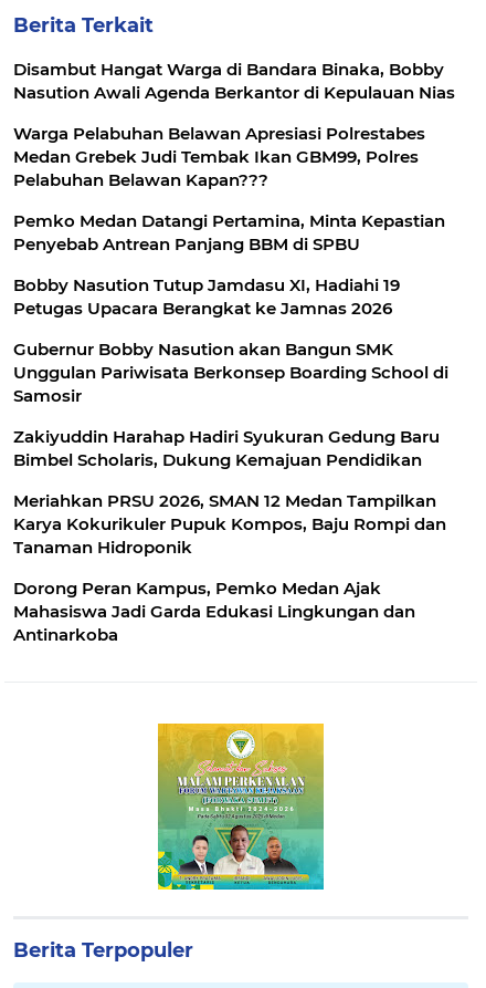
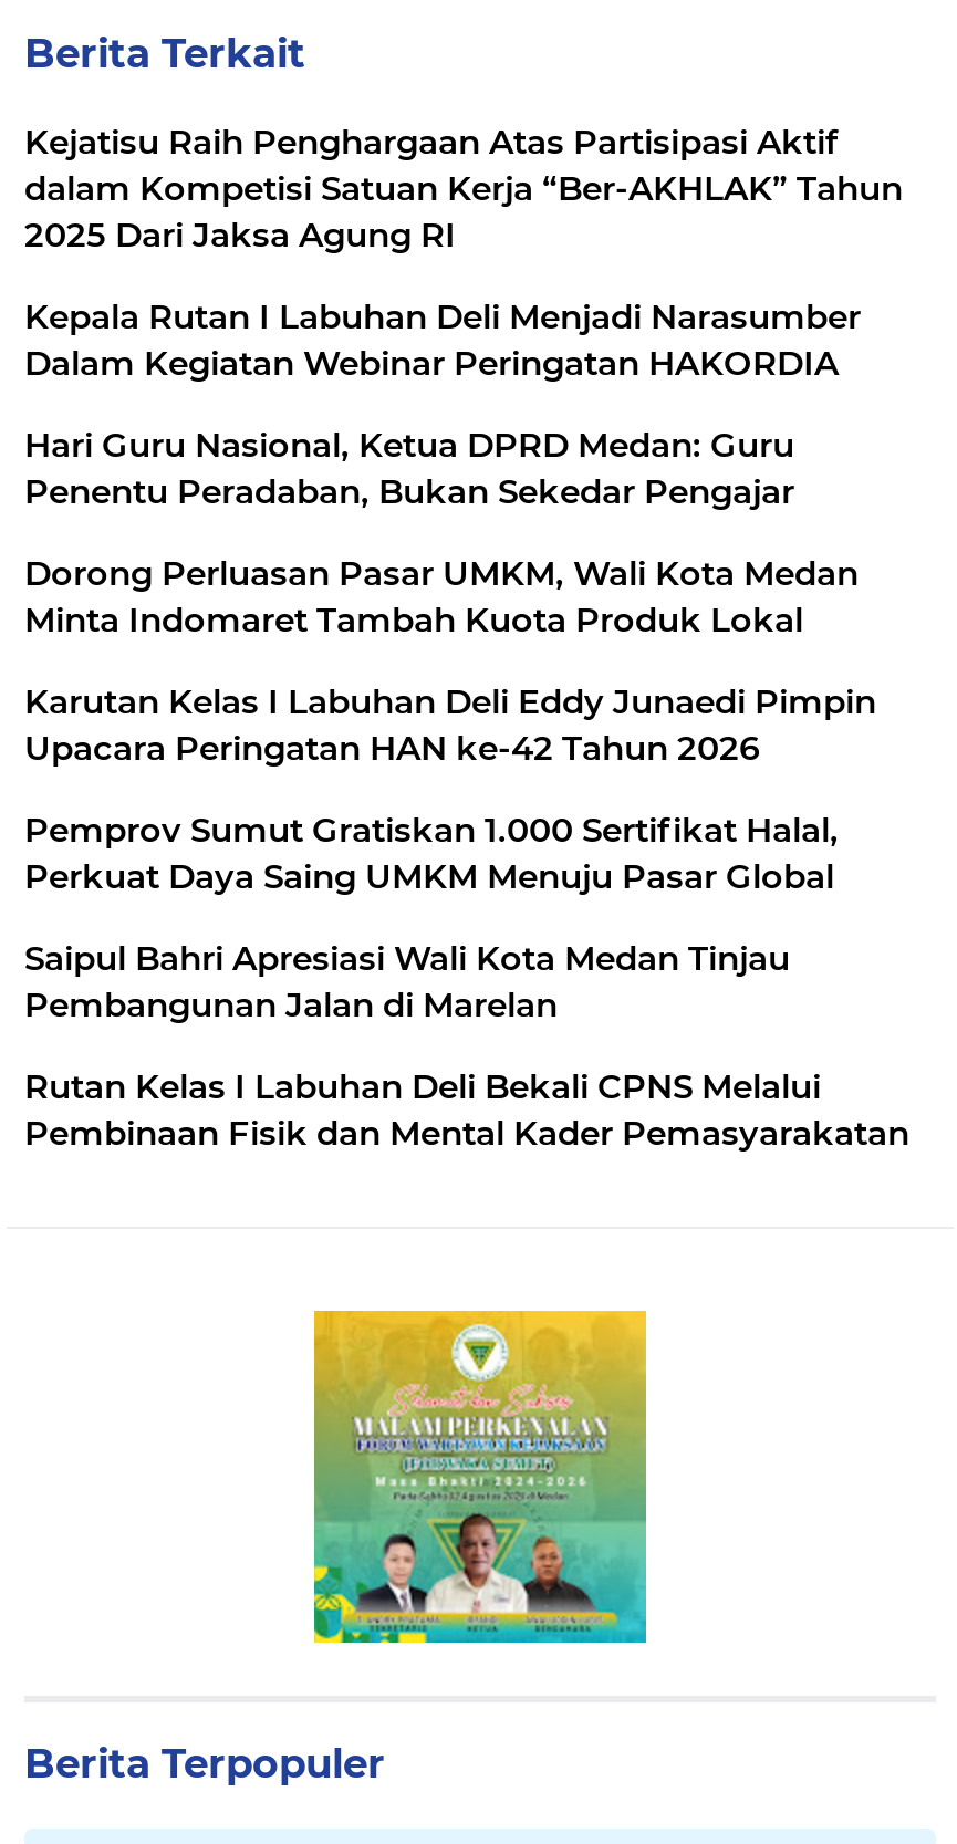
- Disambut Hangat Warga di Bandara Binaka, Bobby
- Nasution Awali Agenda Berkantor di Kepulauan Nias
+ Kejatisu Raih Penghargaan Atas Partisipasi Aktif
+ dalam Kompetisi Satuan Kerja “Ber-AKHLAK” Tahun
+ 2025 Dari Jaksa Agung RI

- Warga Pelabuhan Belawan Apresiasi Polrestabes
- Medan Grebek Judi Tembak Ikan GBM99, Polres
- Pelabuhan Belawan Kapan???
+ Kepala Rutan I Labuhan Deli Menjadi Narasumber
+ Dalam Kegiatan Webinar Peringatan HAKORDIA

- Pemko Medan Datangi Pertamina, Minta Kepastian
- Penyebab Antrean Panjang BBM di SPBU
+ Hari Guru Nasional, Ketua DPRD Medan: Guru
+ Penentu Peradaban, Bukan Sekedar Pengajar

- Bobby Nasution Tutup Jamdasu XI, Hadiahi 19
- Petugas Upacara Berangkat ke Jamnas 2026
+ Dorong Perluasan Pasar UMKM, Wali Kota Medan
+ Minta Indomaret Tambah Kuota Produk Lokal

- Gubernur Bobby Nasution akan Bangun SMK
- Unggulan Pariwisata Berkonsep Boarding School di
- Samosir
+ Karutan Kelas I Labuhan Deli Eddy Junaedi Pimpin
+ Upacara Peringatan HAN ke-42 Tahun 2026

- Zakiyuddin Harahap Hadiri Syukuran Gedung Baru
- Bimbel Scholaris, Dukung Kemajuan Pendidikan
+ Pemprov Sumut Gratiskan 1.000 Sertifikat Halal,
+ Perkuat Daya Saing UMKM Menuju Pasar Global

- Meriahkan PRSU 2026, SMAN 12 Medan Tampilkan
- Karya Kokurikuler Pupuk Kompos, Baju Rompi dan
- Tanaman Hidroponik
+ Saipul Bahri Apresiasi Wali Kota Medan Tinjau
+ Pembangunan Jalan di Marelan

- Dorong Peran Kampus, Pemko Medan Ajak
- Mahasiswa Jadi Garda Edukasi Lingkungan dan
- Antinarkoba
+ Rutan Kelas I Labuhan Deli Bekali CPNS Melalui
+ Pembinaan Fisik dan Mental Kader Pemasyarakatan
